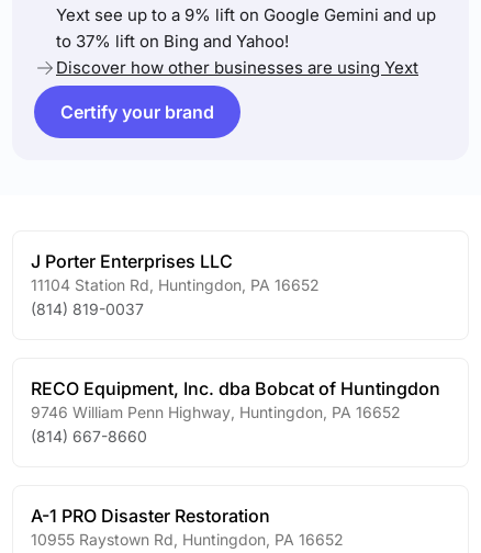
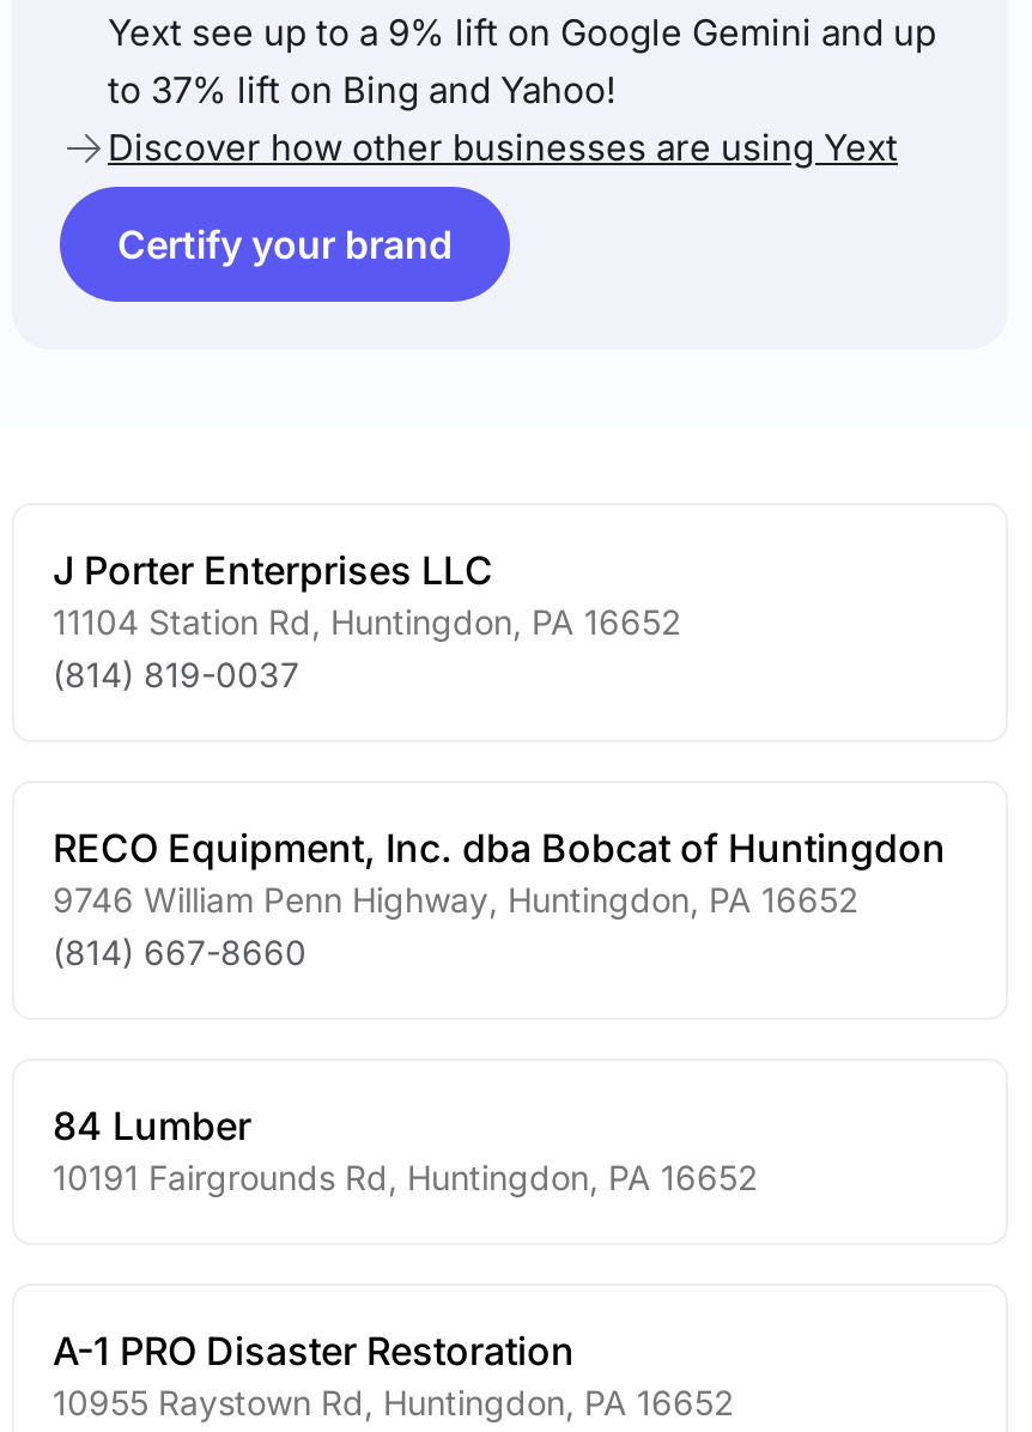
+ 84 Lumber
+ 10191 Fairgrounds Rd, Huntingdon, PA 16652
